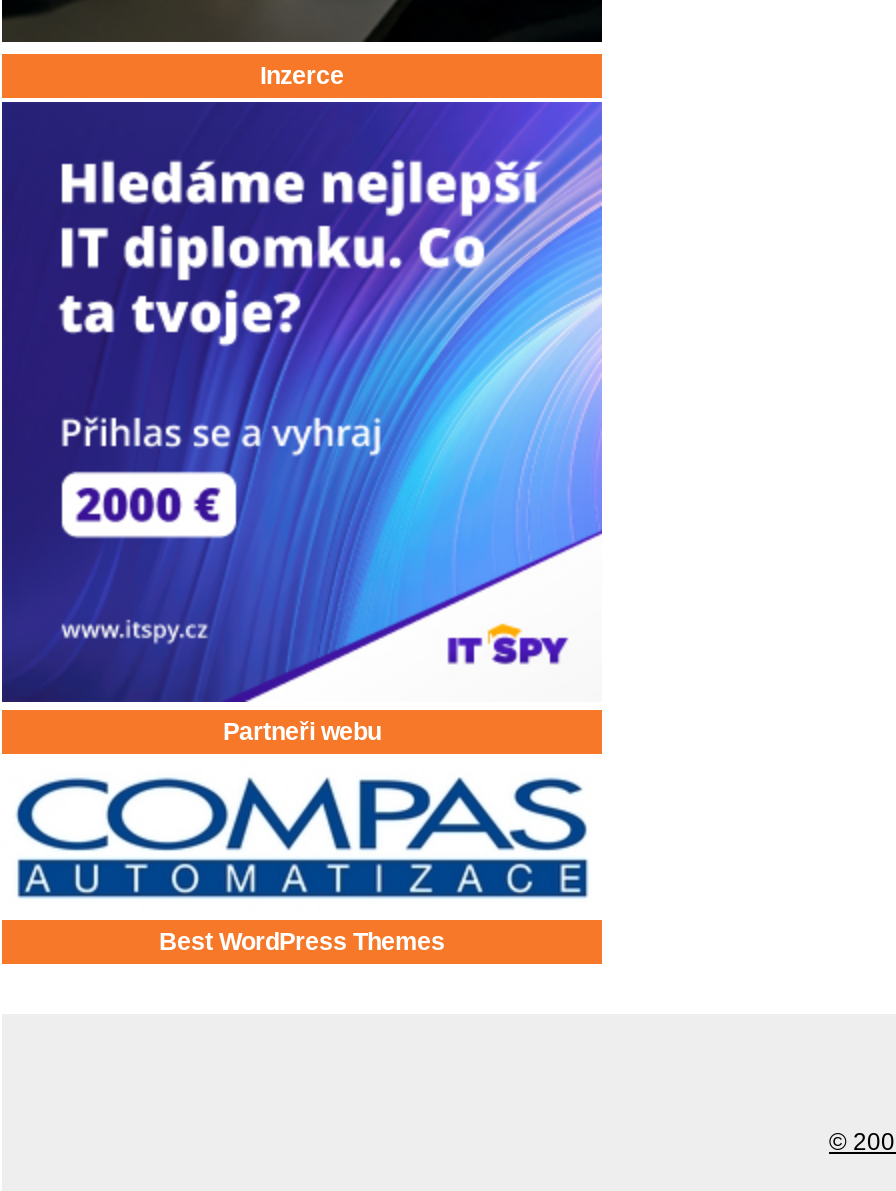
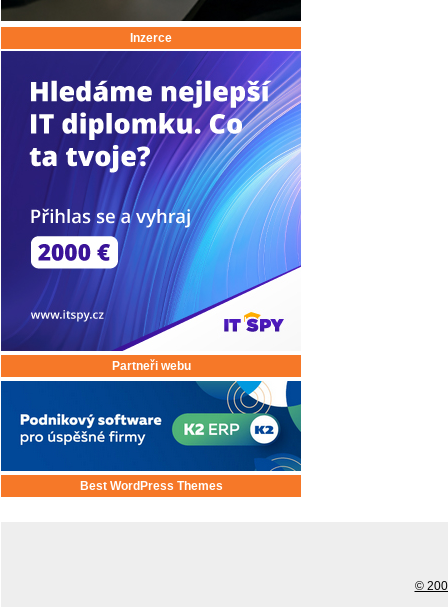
- [image]
+ [image]
